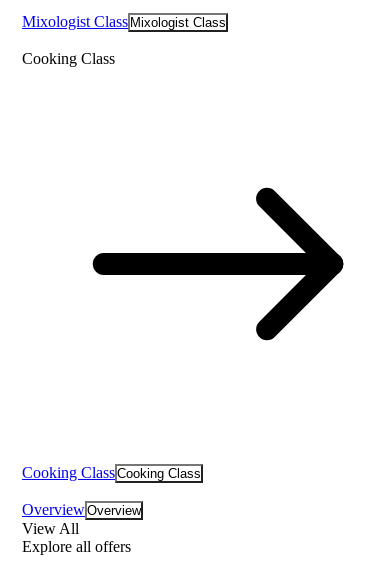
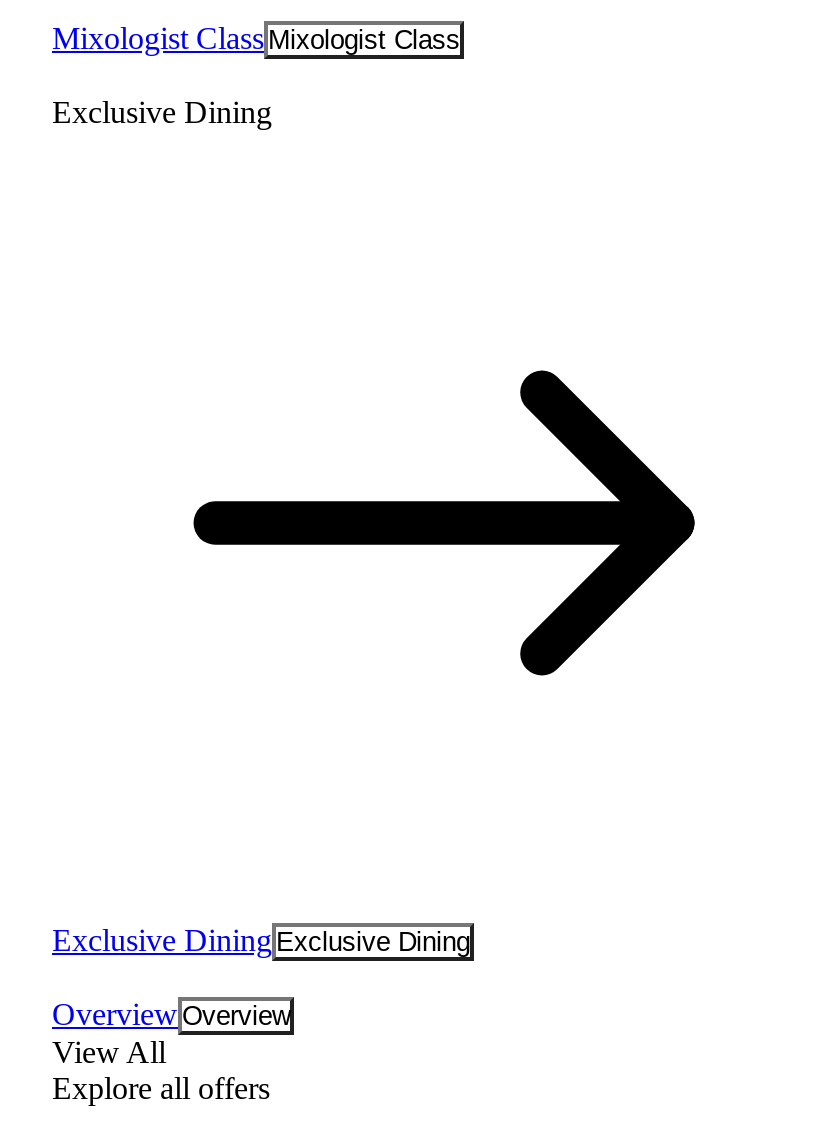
- Cooking Class
+ Exclusive Dining

- Cooking Class Cooking Class
+ Exclusive Dining Exclusive Dining
